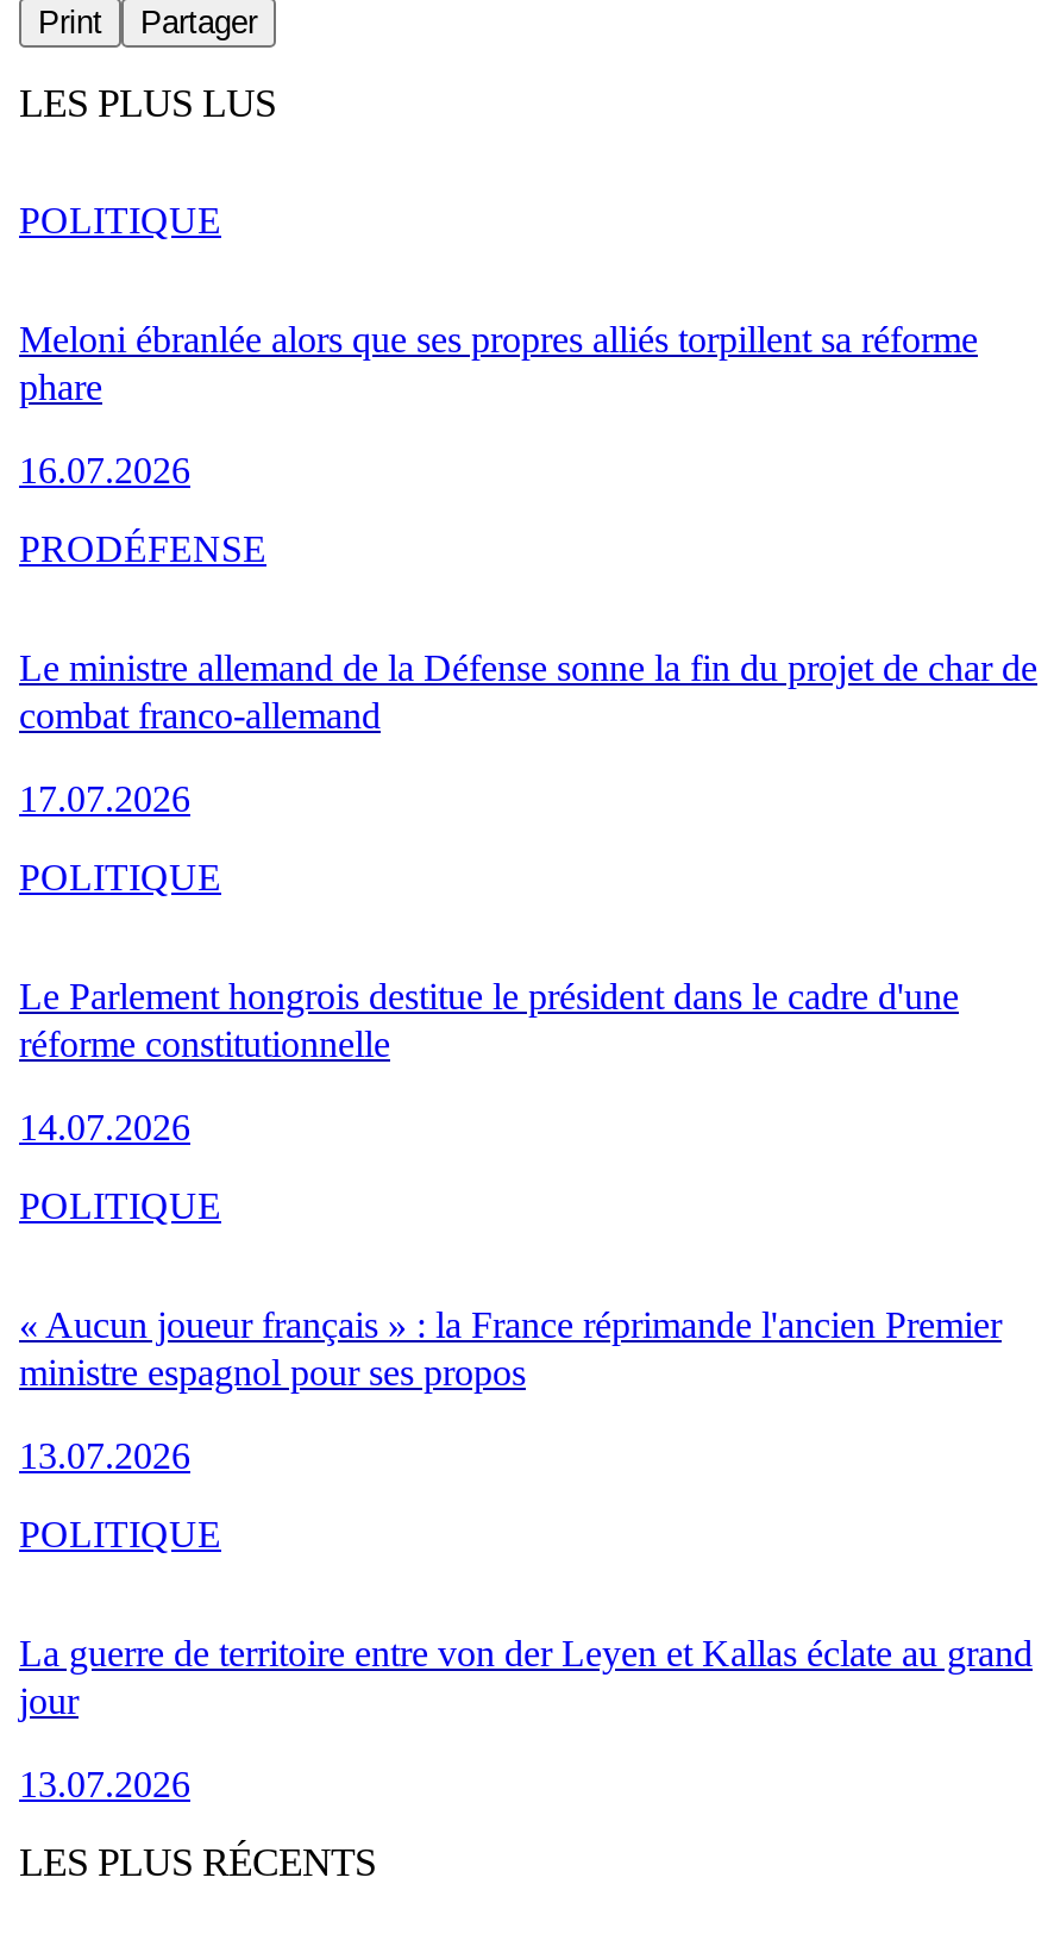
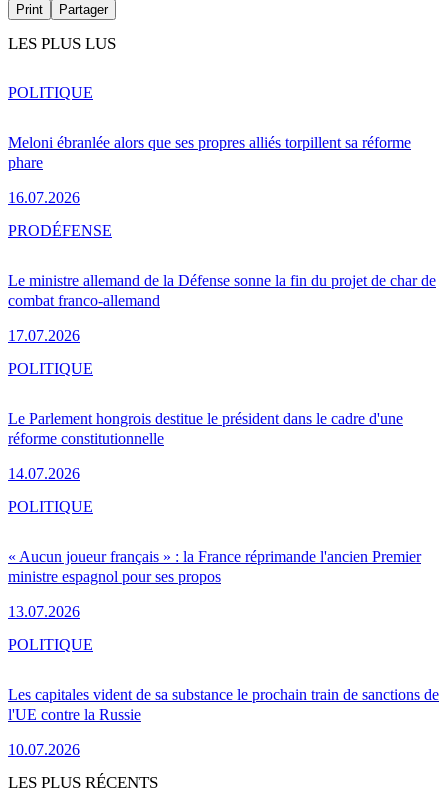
- La guerre de territoire entre von der Leyen et Kallas éclate au grand
- jour
+ Les capitales vident de sa substance le prochain train de sanctions de
+ l'UE contre la Russie

- 13.07.2026
+ 10.07.2026
